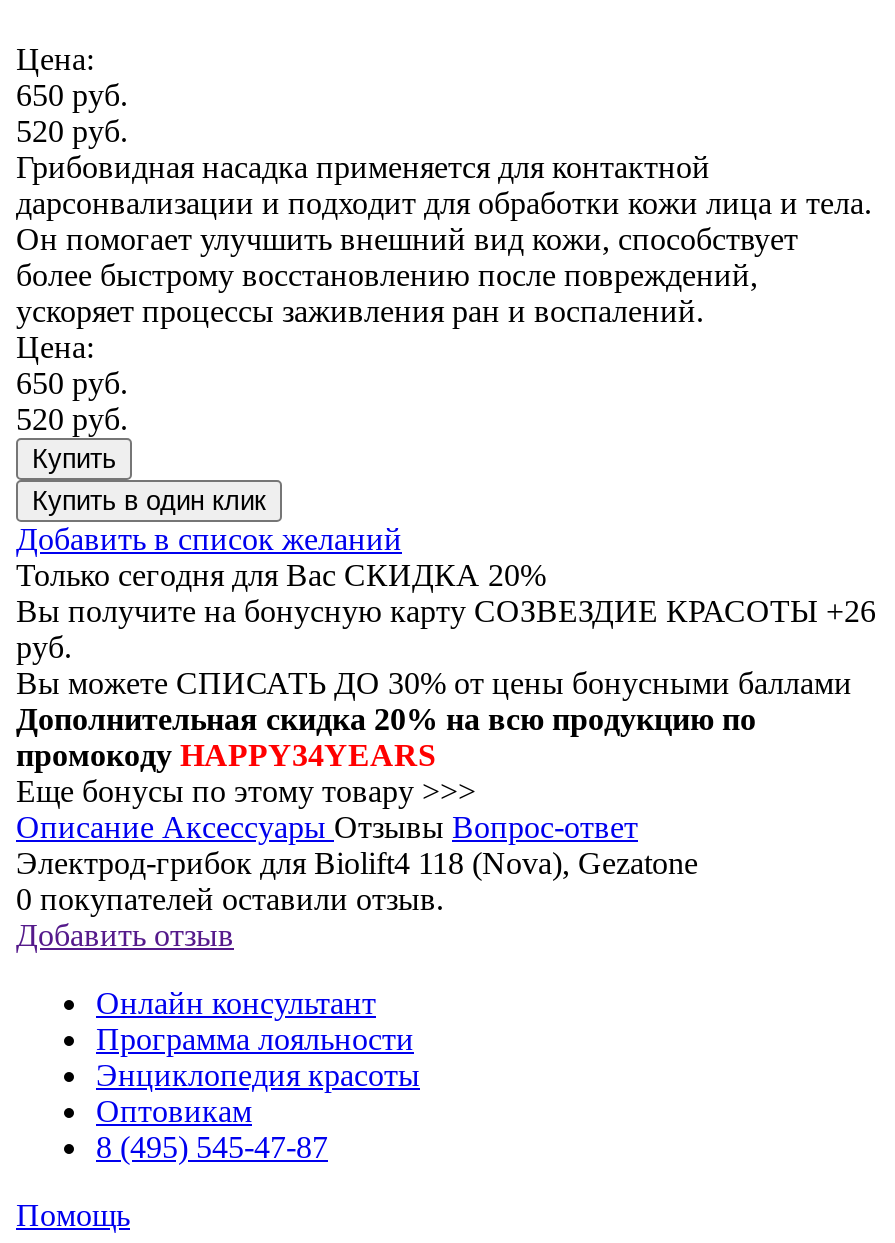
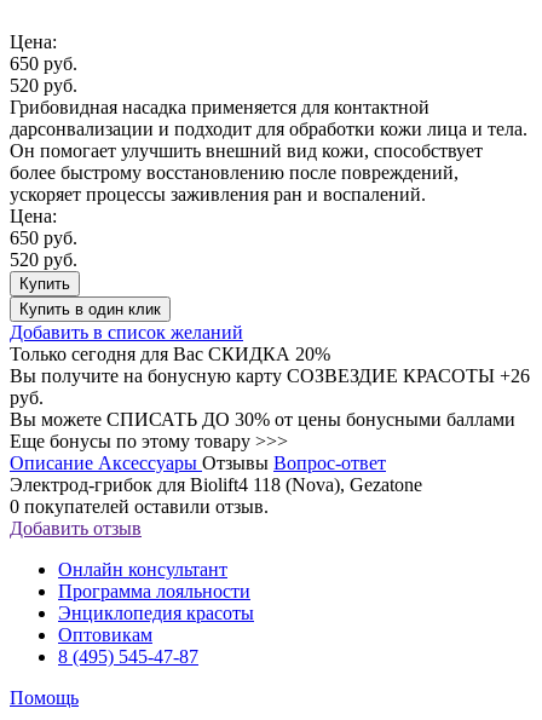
- Дополнительная скидка 20% на всю продукцию по
- промокоду HAPPY34YEARS
